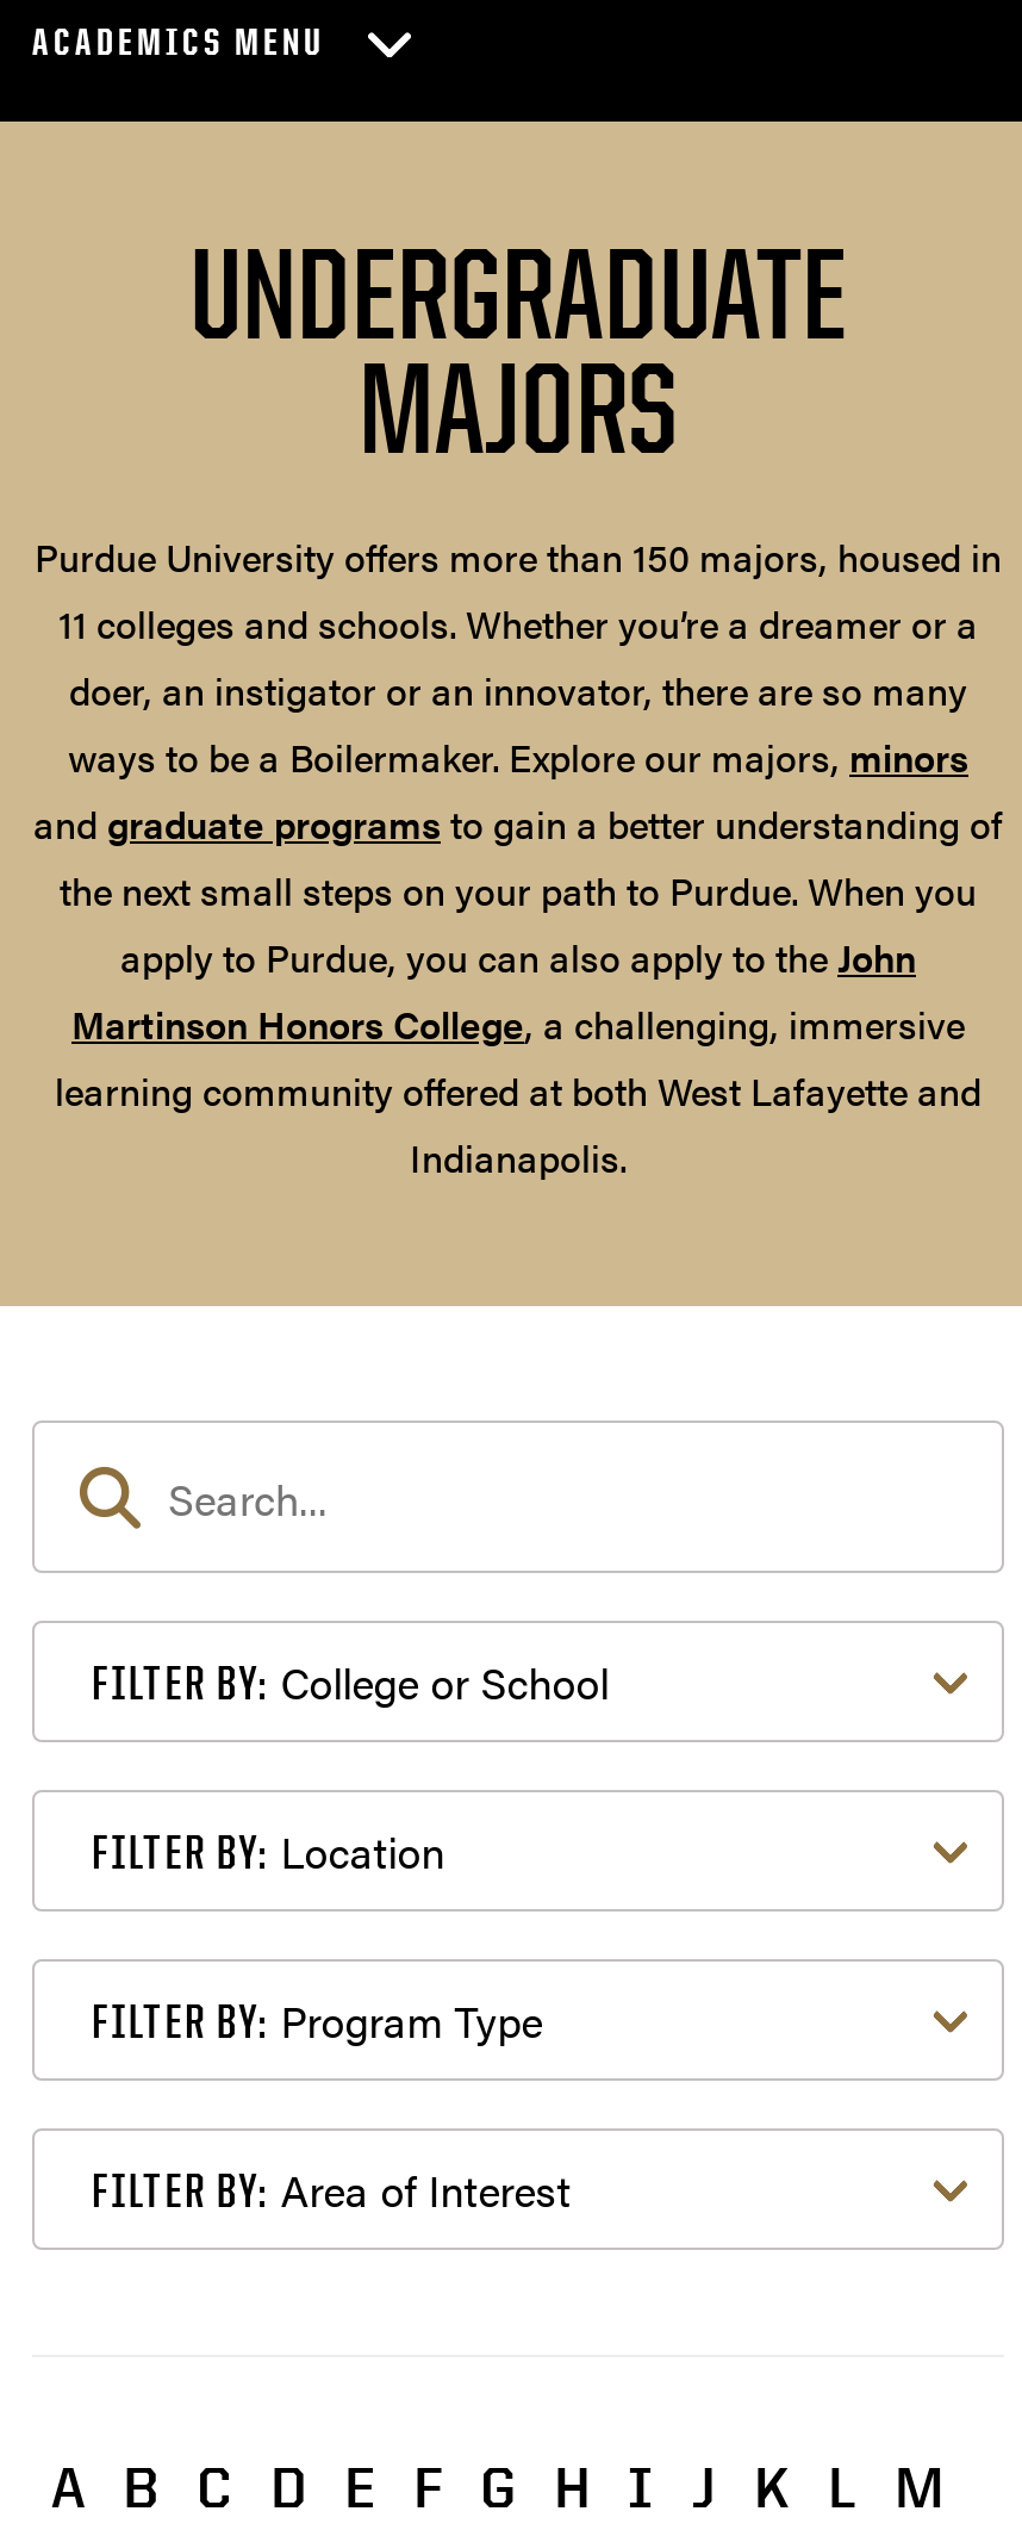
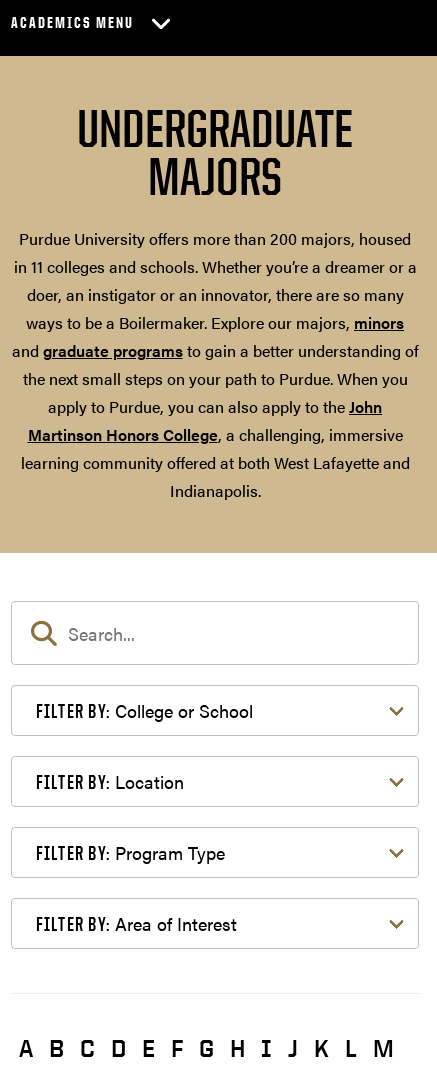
- Purdue University offers more than 150 majors, housed in
- 11 colleges and schools. Whether you’re a dreamer or a
+ Purdue University offers more than 200 majors, housed
+ in 11 colleges and schools. Whether you’re a dreamer or a
